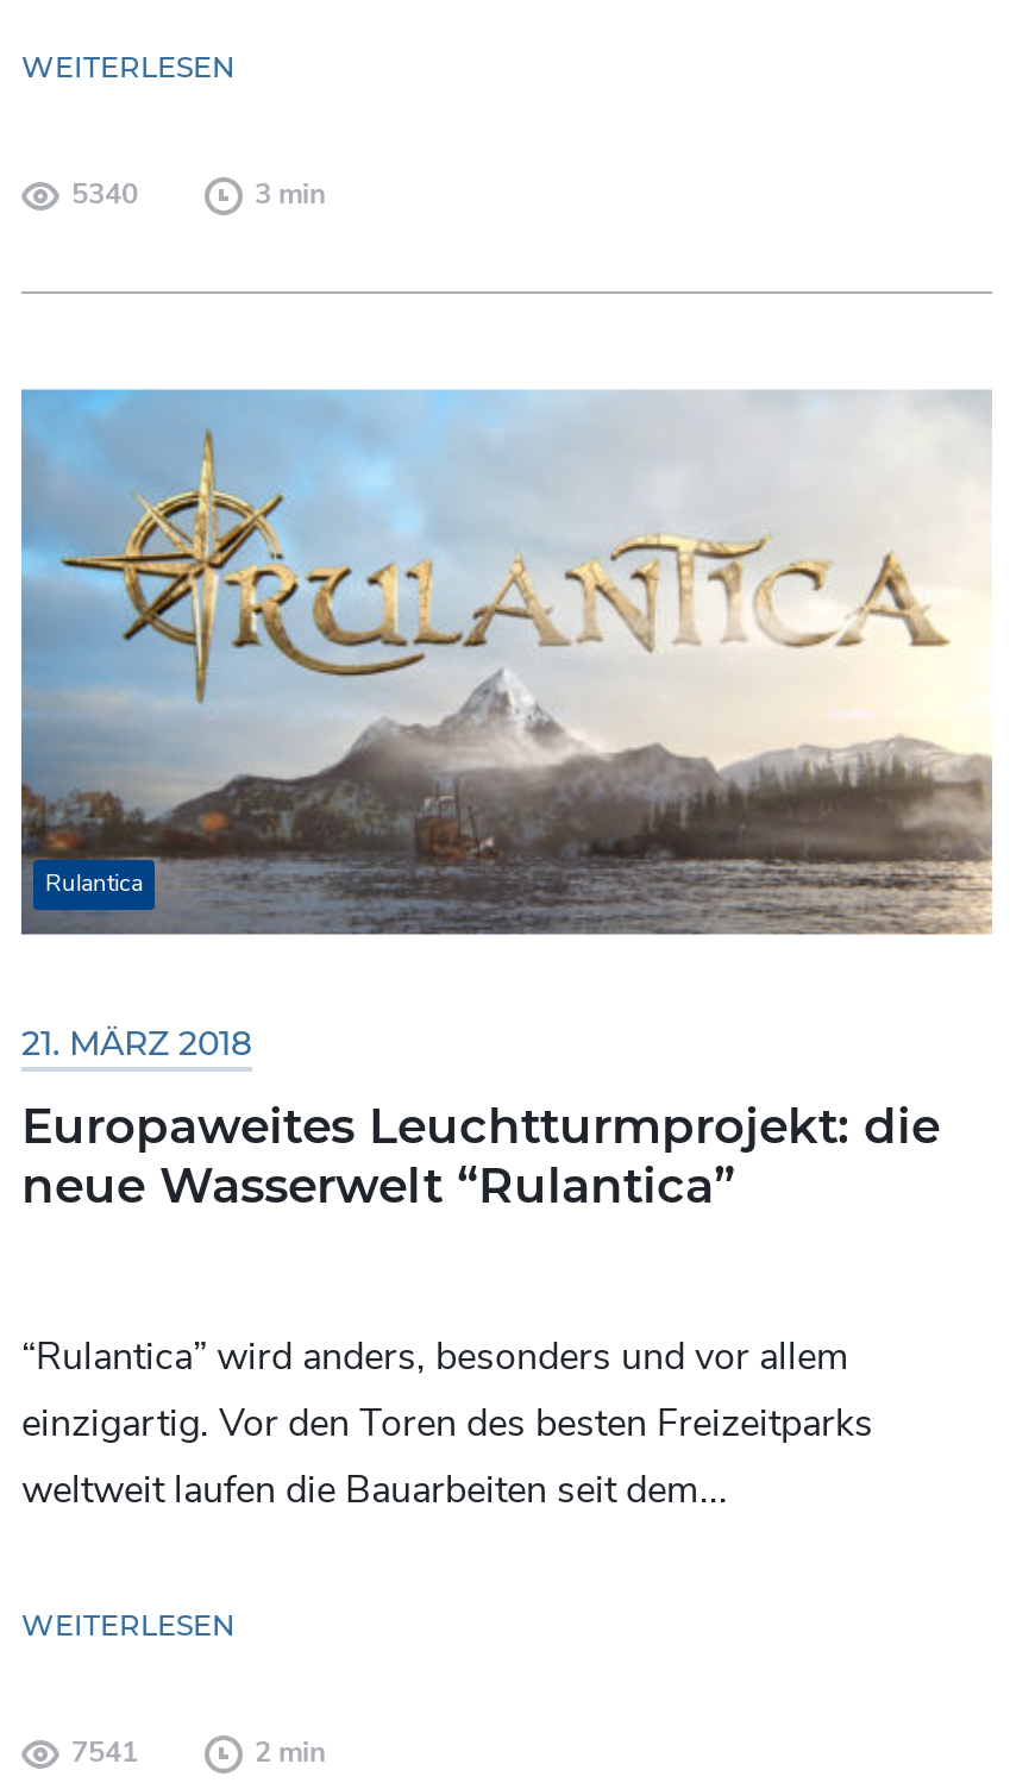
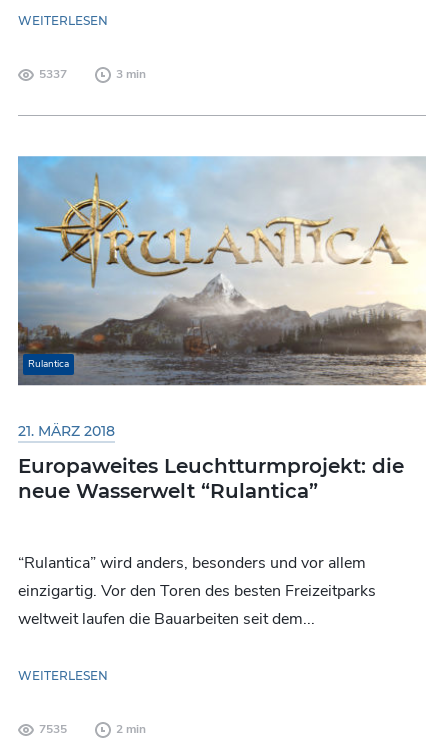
- 5340
+ 5337

- 7541
+ 7535
